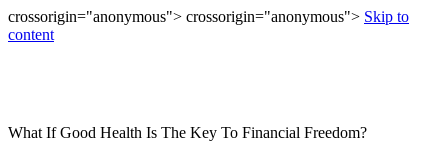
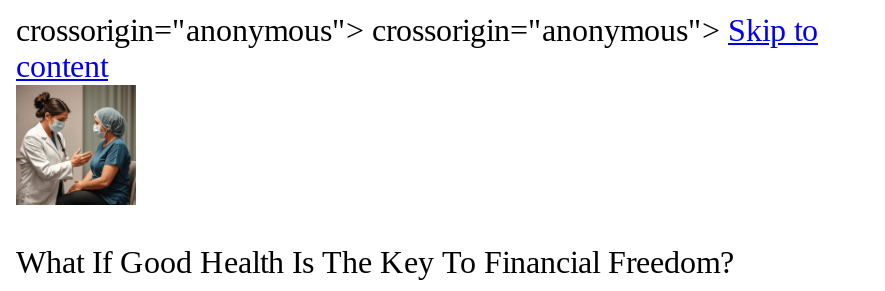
+ [image]
